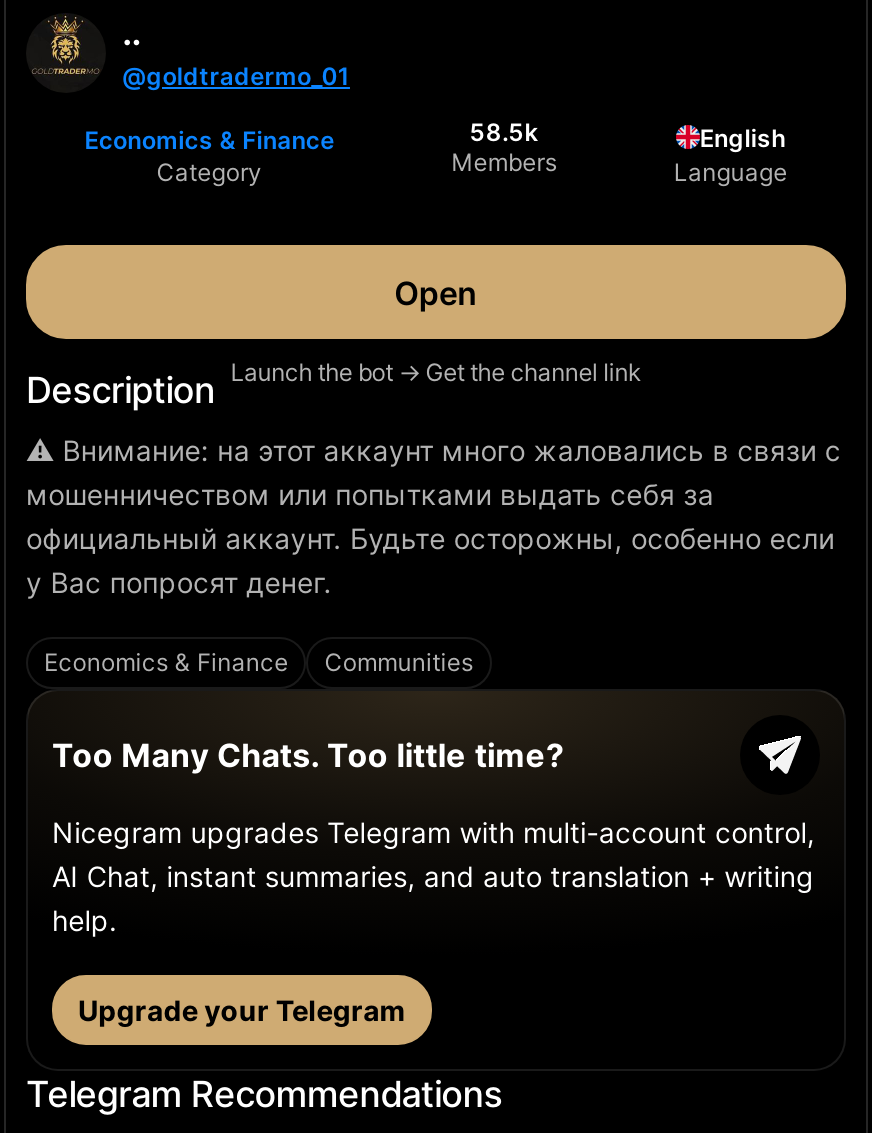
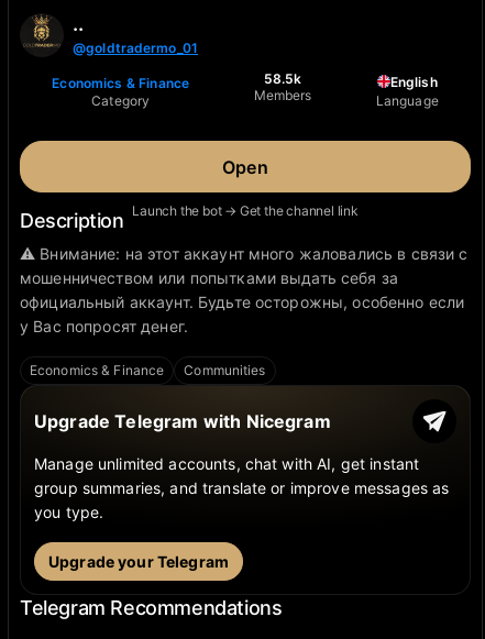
- Too Many Chats. Too little time?
+ Upgrade Telegram with Nicegram

- Nicegram upgrades Telegram with multi-account control,
- AI Chat, instant summaries, and auto translation + writing
- help.
+ Manage unlimited accounts, chat with AI, get instant
+ group summaries, and translate or improve messages as
+ you type.
